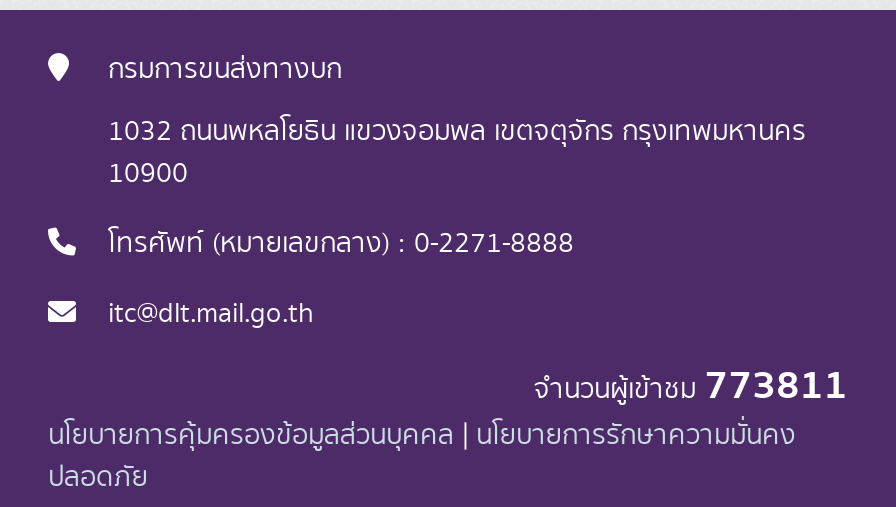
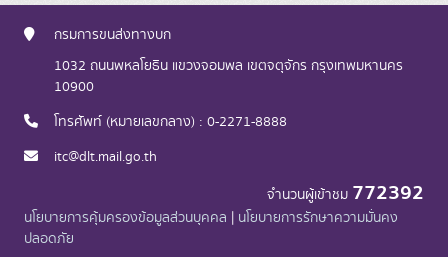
- จำนวนผู้เข้าชม773811
+ จำนวนผู้เข้าชม772392
